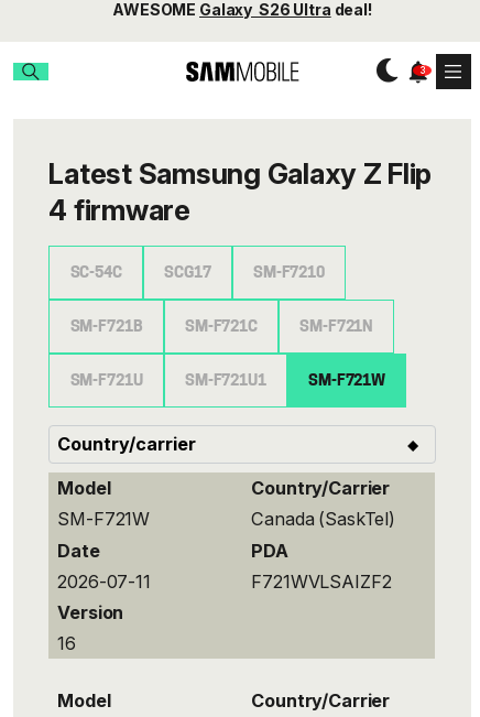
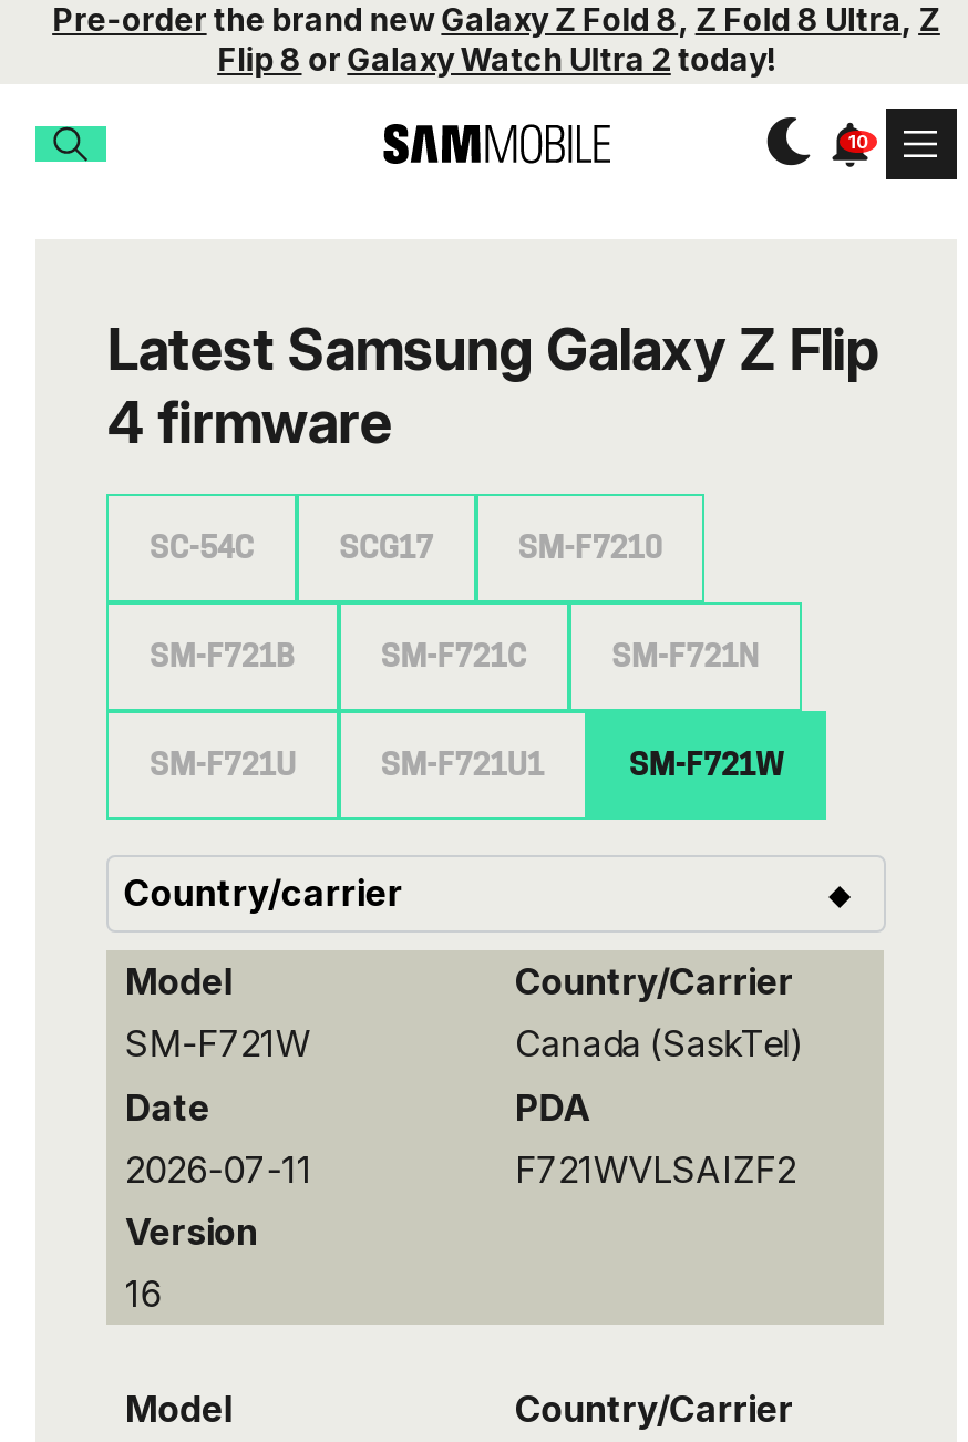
- AWESOME Galaxy S26 Ultra deal!
+ Pre-order the brand new Galaxy Z Fold 8, Z Fold 8 Ultra, Z
+ Flip 8 or Galaxy Watch Ultra 2 today!
